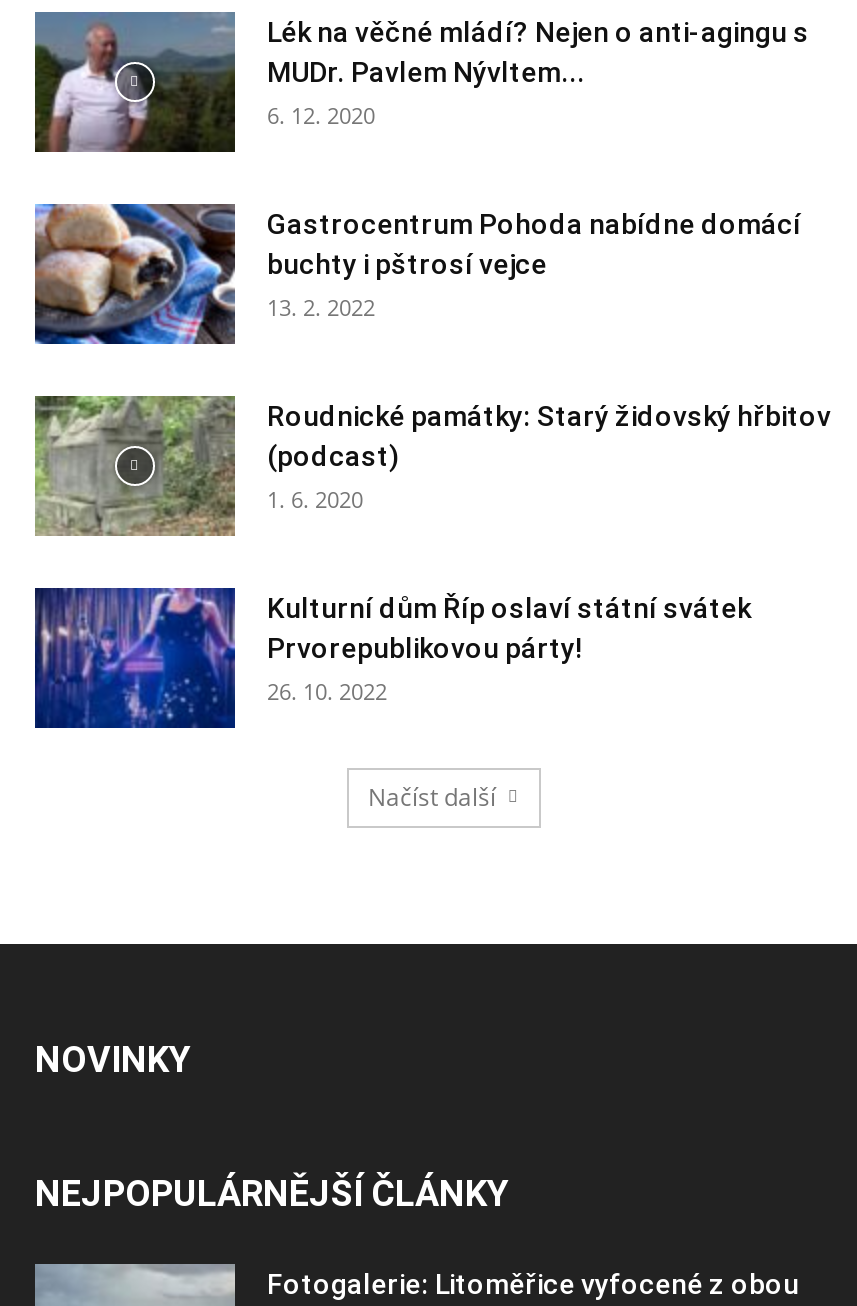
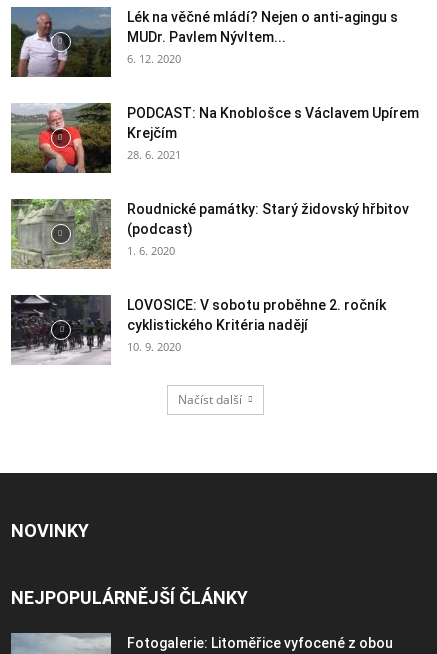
- [image]
- Gastrocentrum Pohoda nabídne domácí
- buchty i pštrosí vejce
- 13. 2. 2022
+ [image]
+ PODCAST: Na Knoblošce s Václavem Upírem
+ Krejčím
+ 28. 6. 2021

- [image]
- Kulturní dům Říp oslaví státní svátek
- Prvorepublikovou párty!
- 26. 10. 2022
+ [image]
+ LOVOSICE: V sobotu proběhne 2. ročník
+ cyklistického Kritéria nadějí
+ 10. 9. 2020
